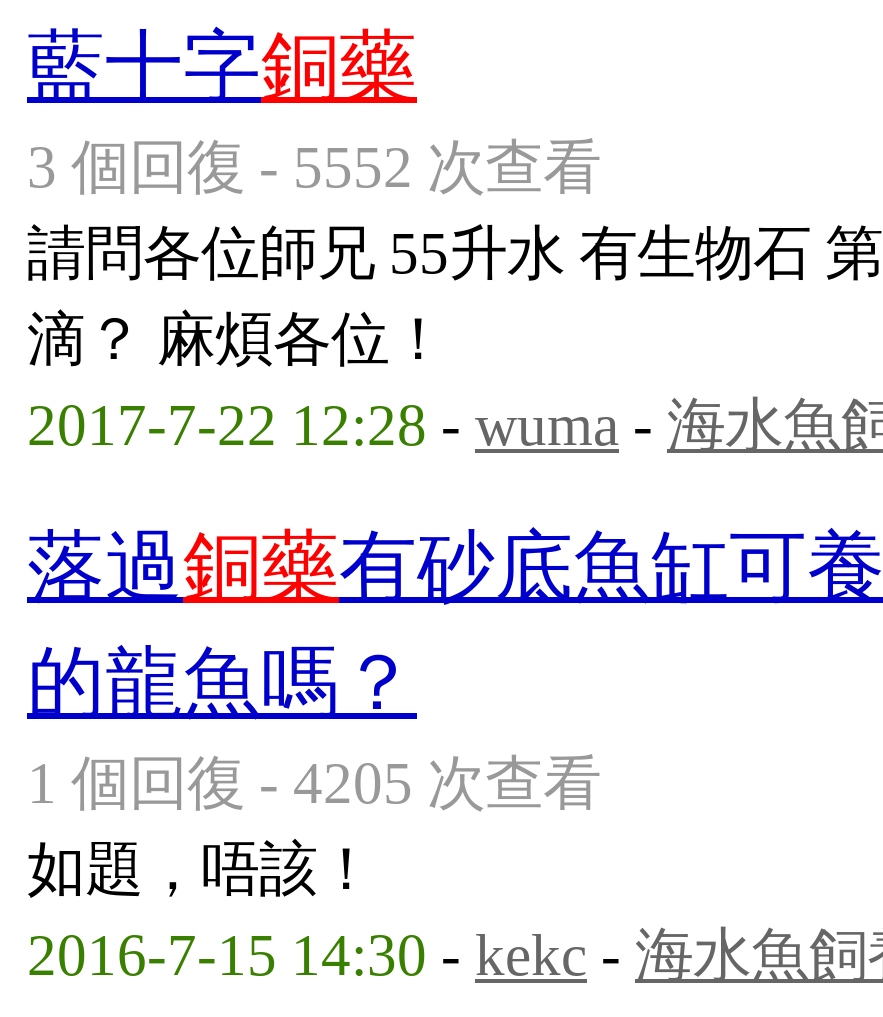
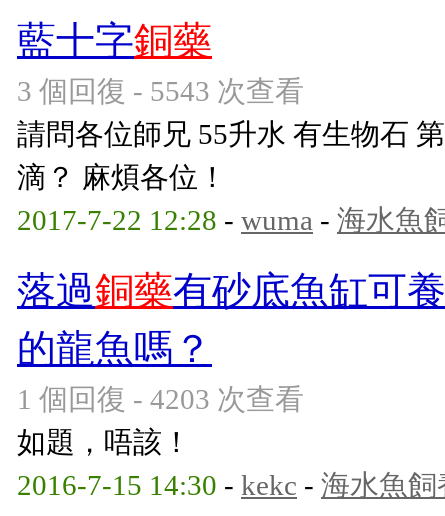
- 3 個回復 - 5552 次查看
+ 3 個回復 - 5543 次查看

- 1 個回復 - 4205 次查看
+ 1 個回復 - 4203 次查看
